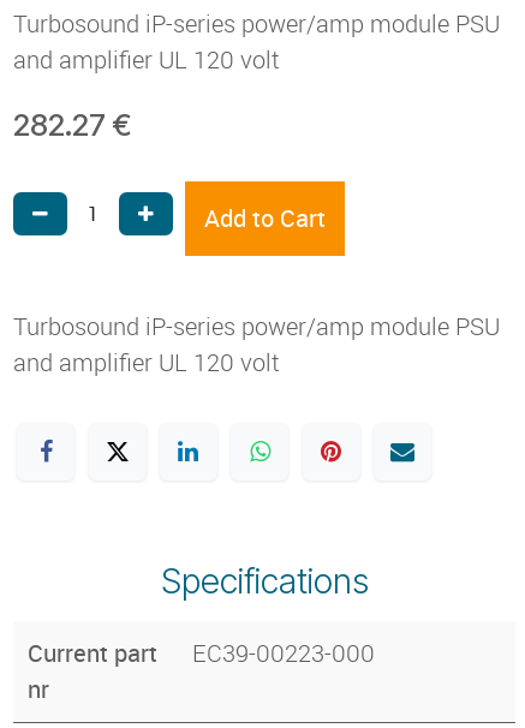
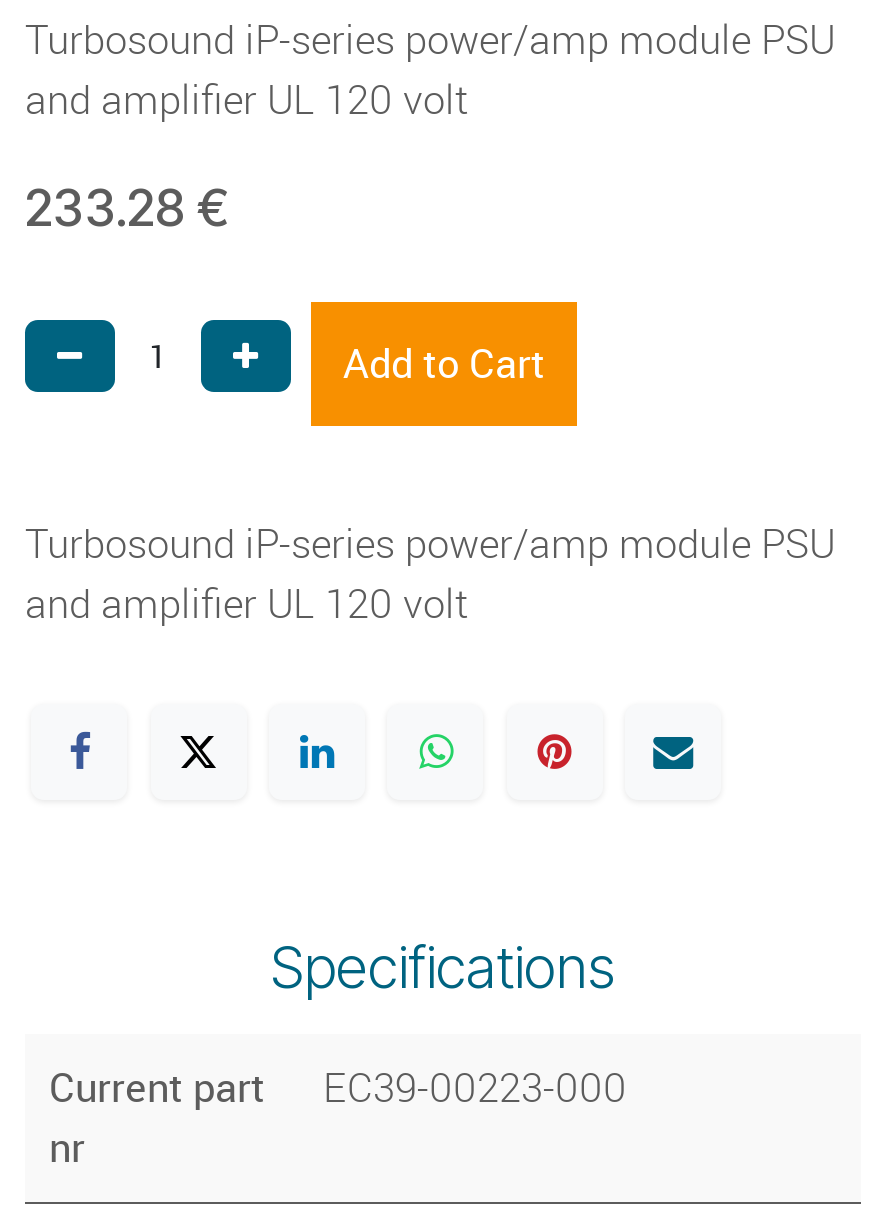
- 282.27 €
+ 233.28 €
